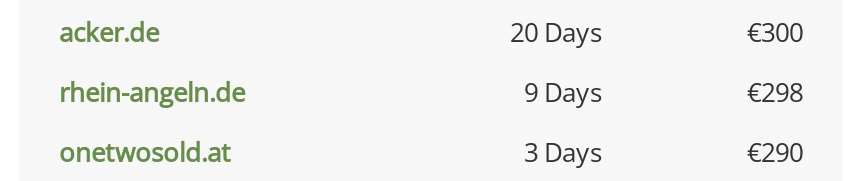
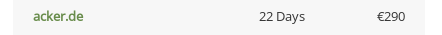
- 20 Days
- €300
- rhein-angeln.de
- 9 Days
- €298
- onetwosold.at
- 3 Days
+ 22 Days
